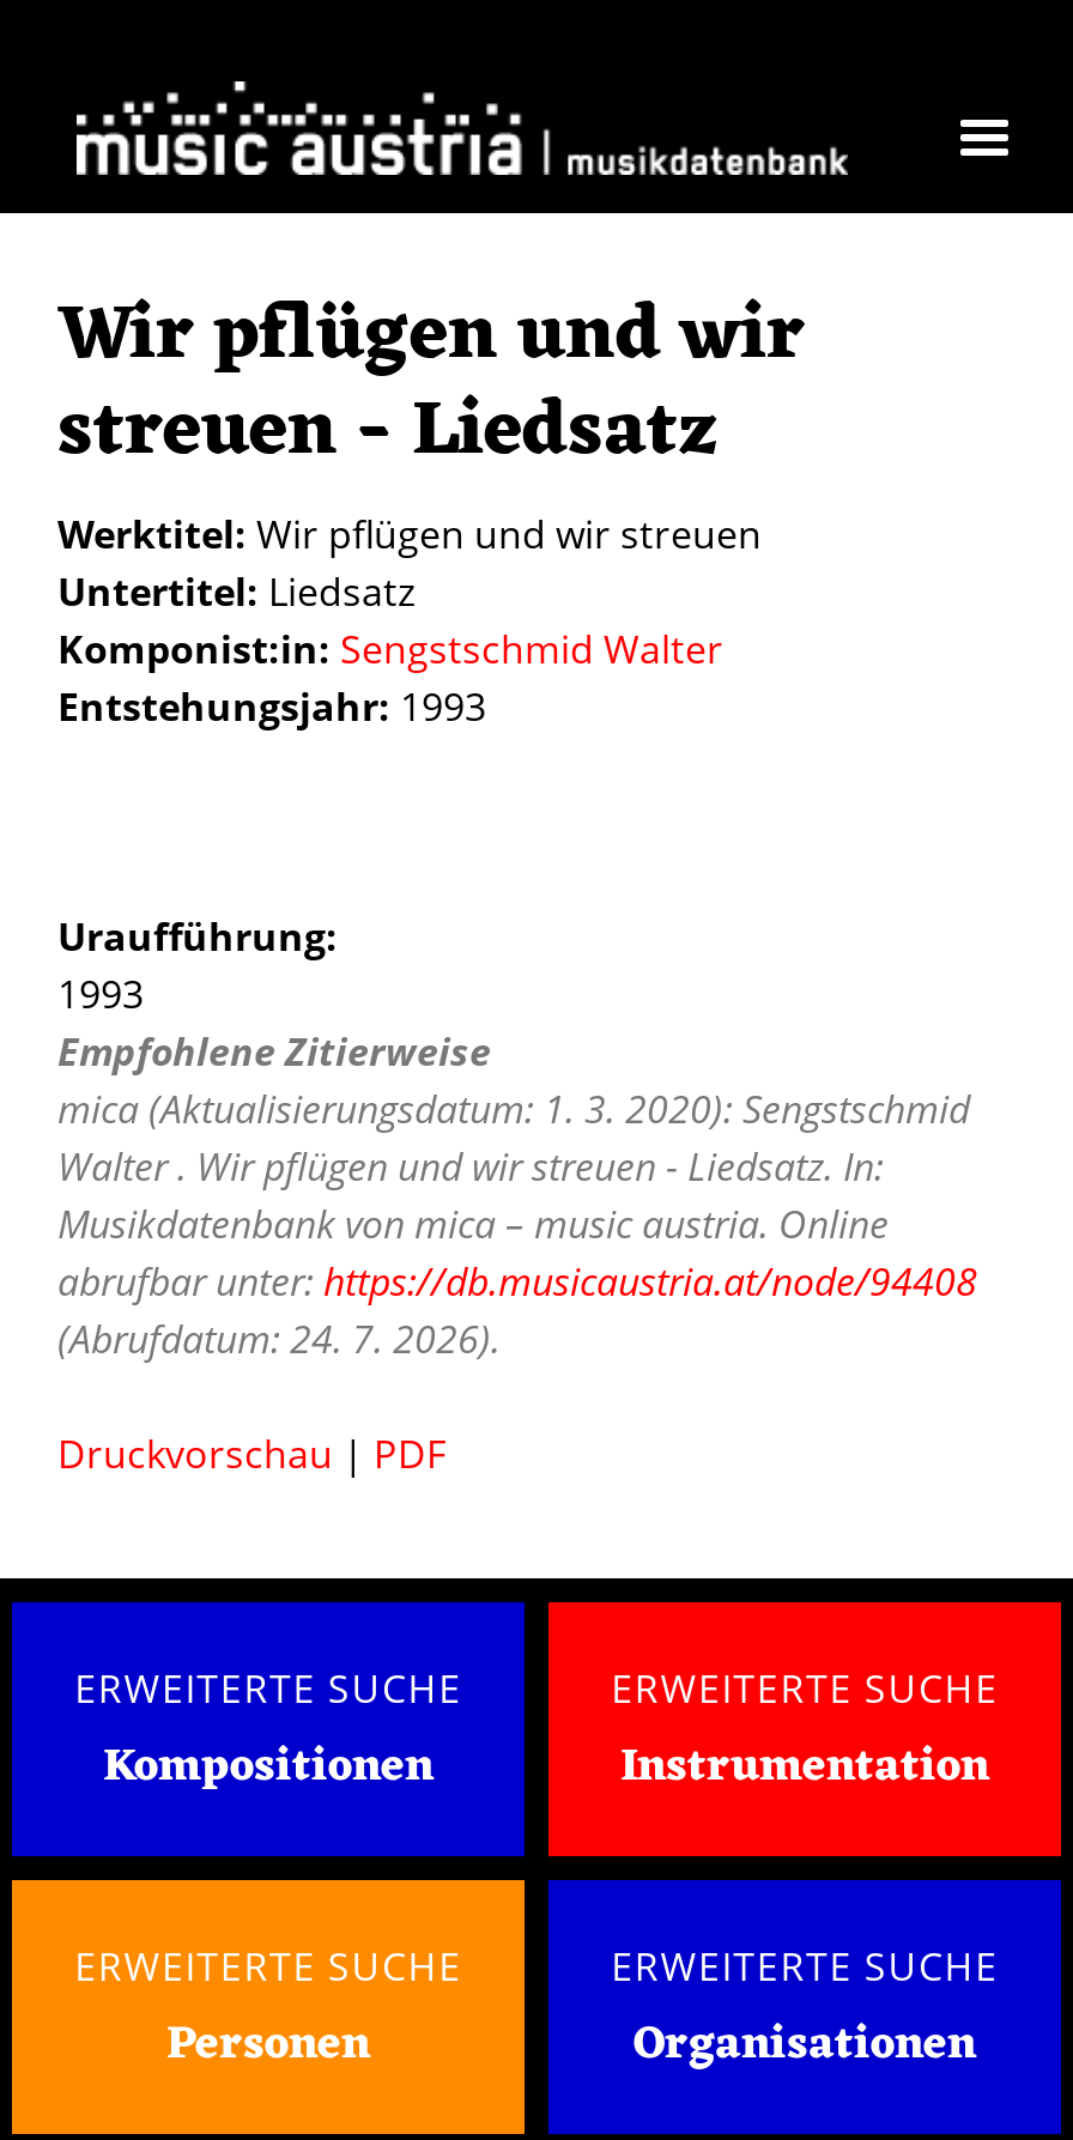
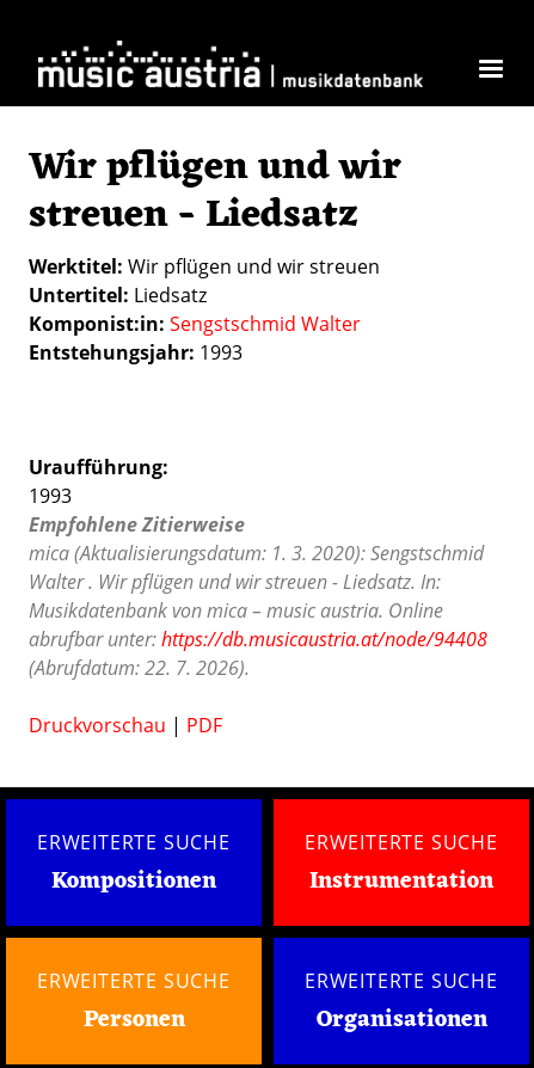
- (Abrufdatum: 24. 7. 2026).
+ (Abrufdatum: 22. 7. 2026).
